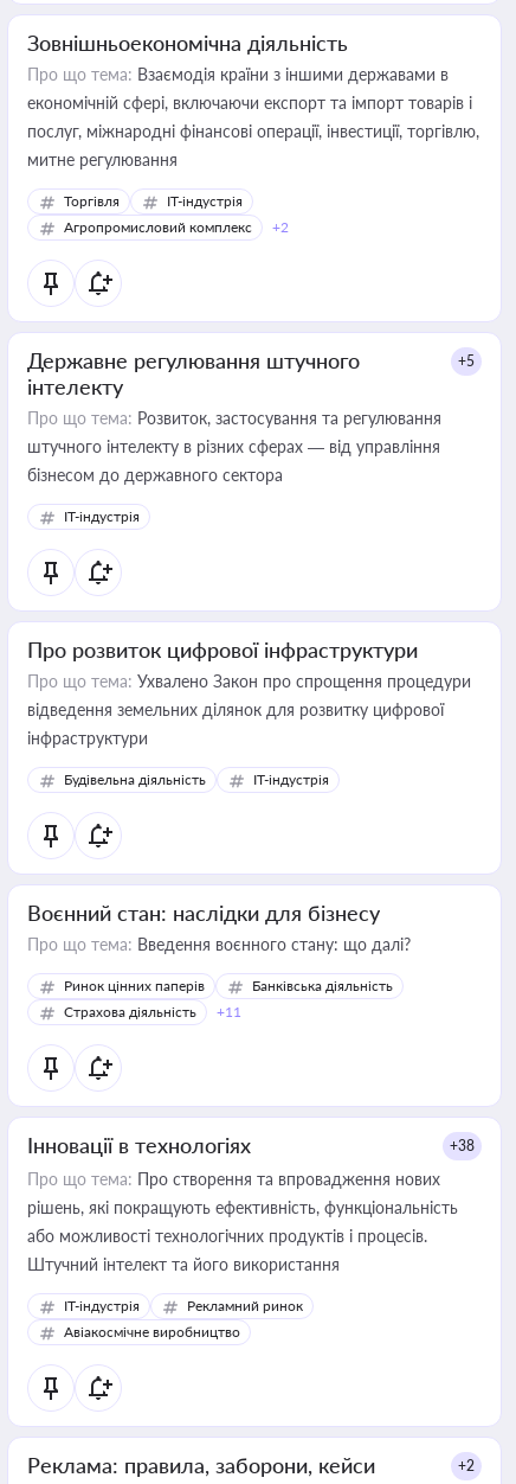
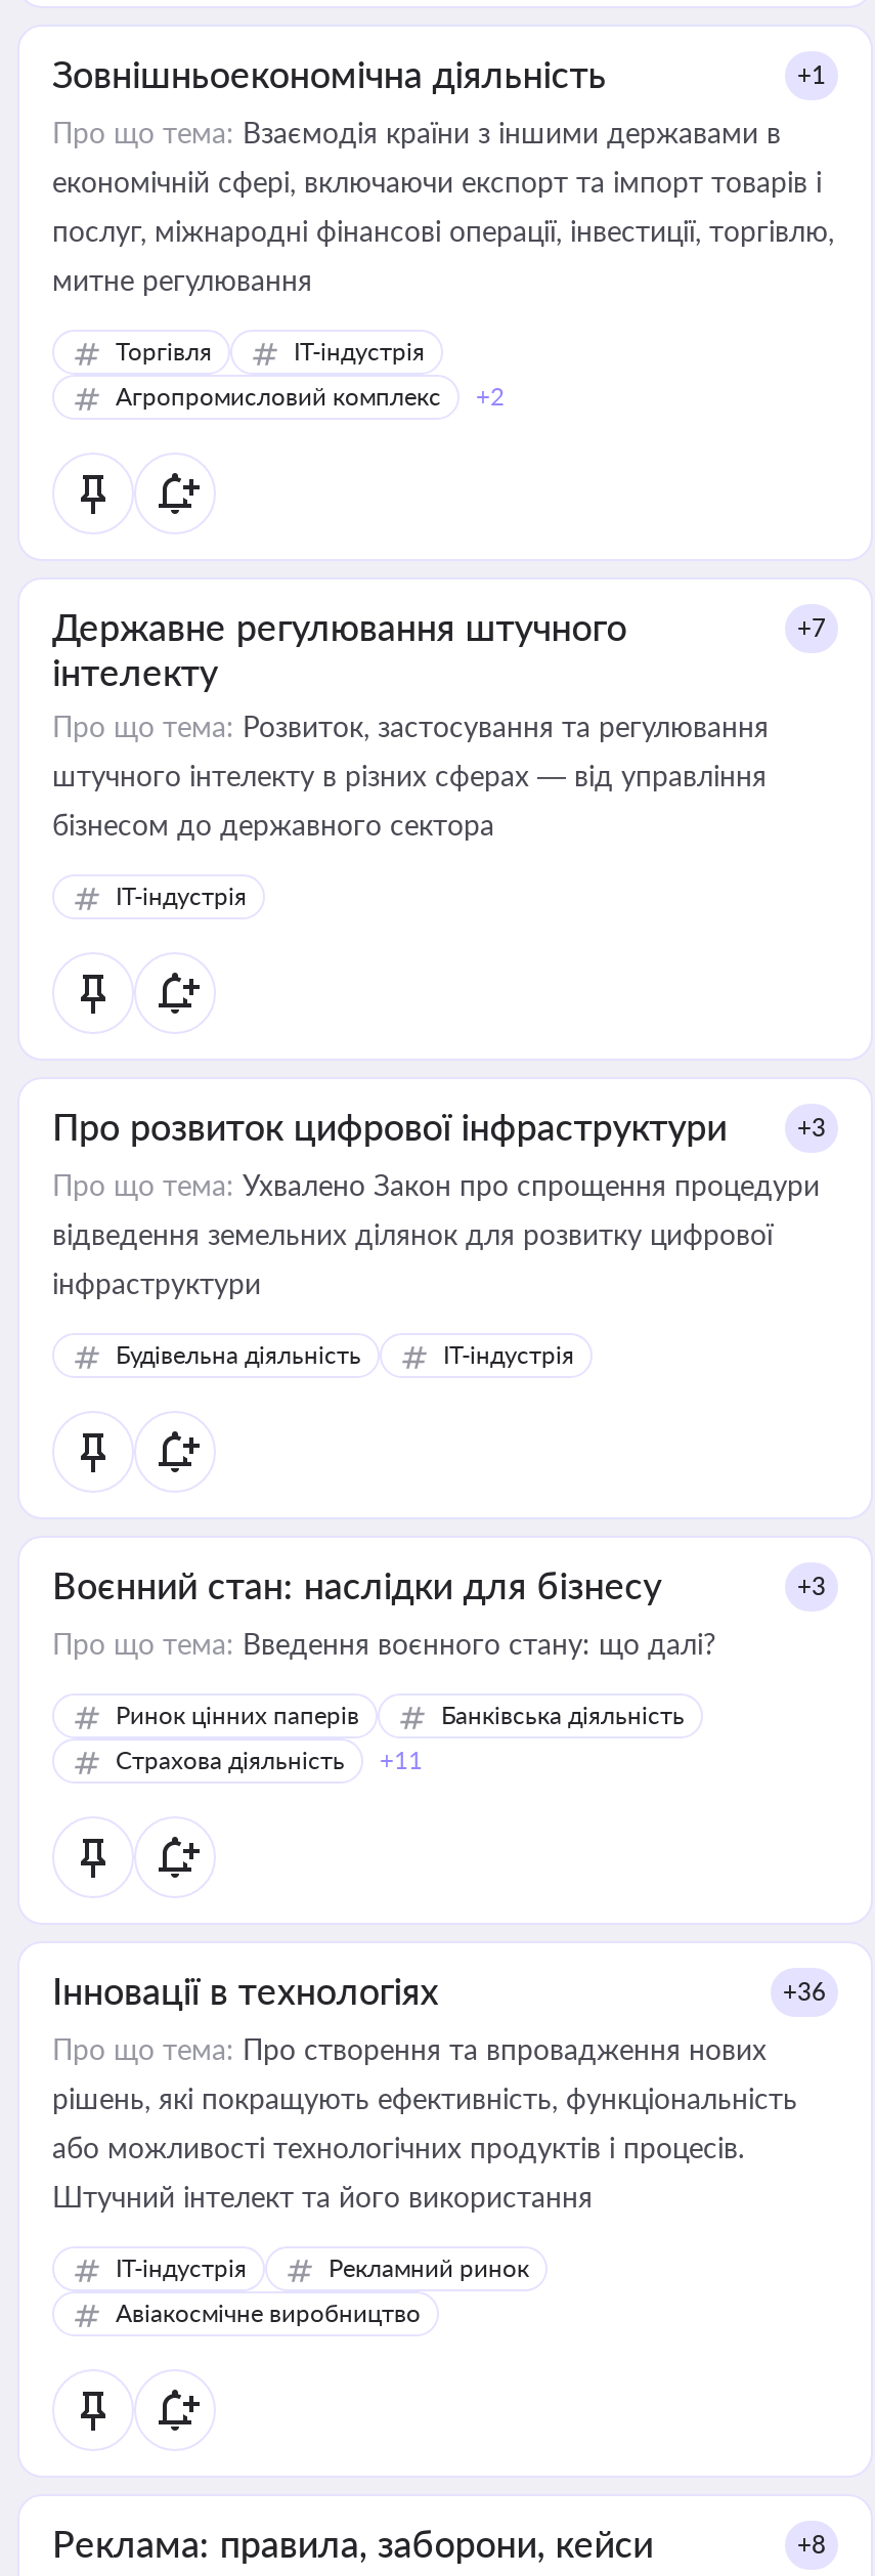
+ +1

- +5
+ +7

+ +3

+ +3

- +38
+ +36

- +2
+ +8
